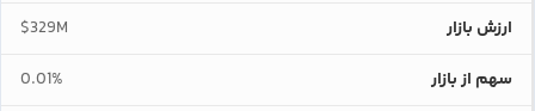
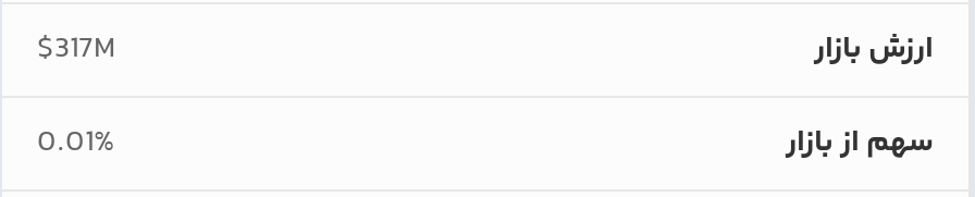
- $329M
+ $317M
